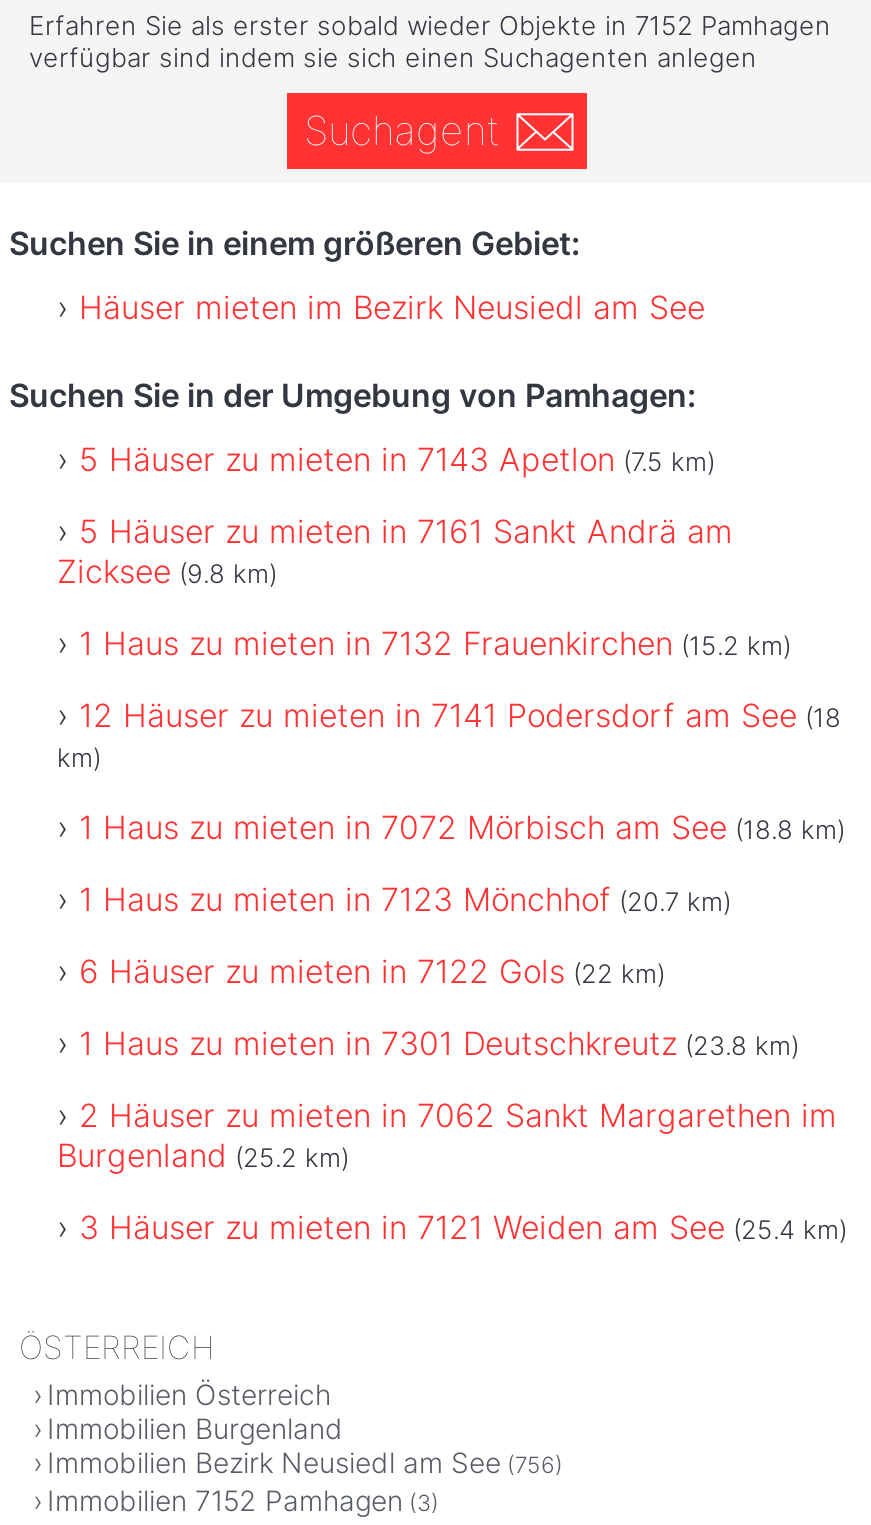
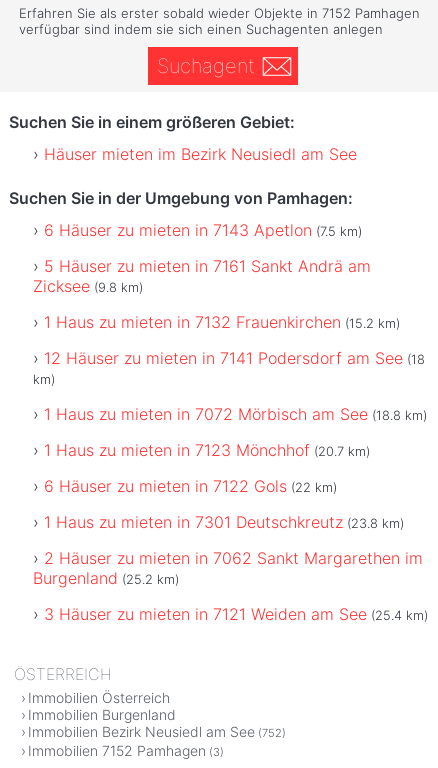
- 5 Häuser zu mieten in 7143 Apetlon (7.5 km)
+ 6 Häuser zu mieten in 7143 Apetlon (7.5 km)

- Immobilien Bezirk Neusiedl am See (756)
+ Immobilien Bezirk Neusiedl am See (752)
